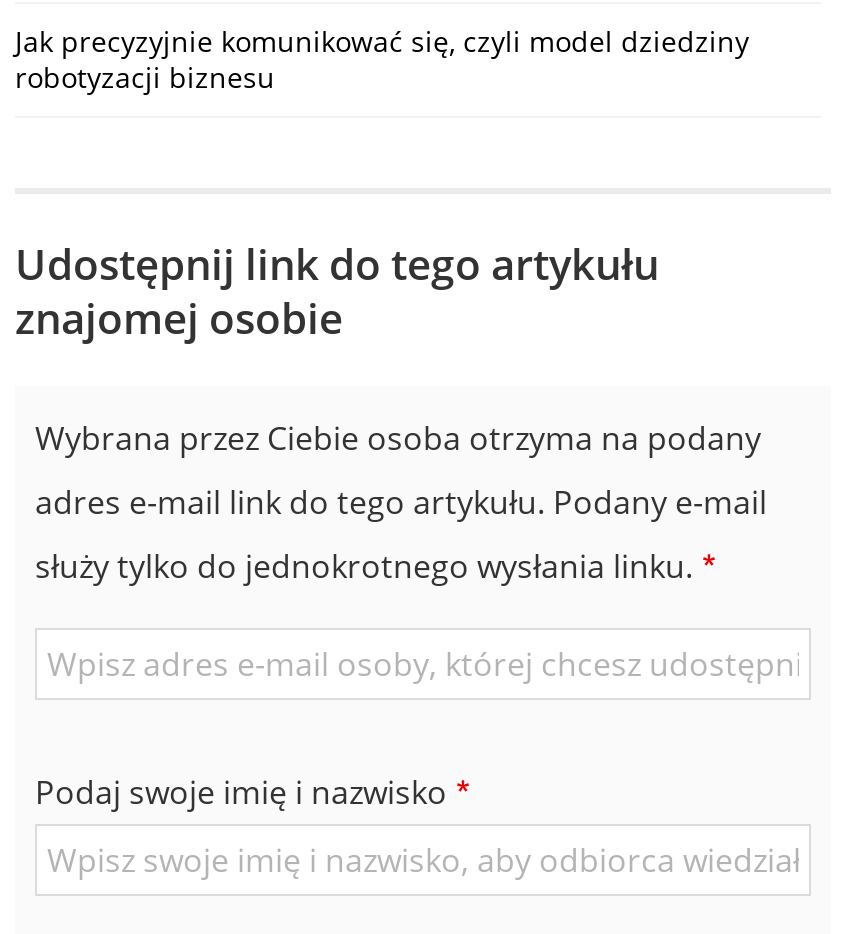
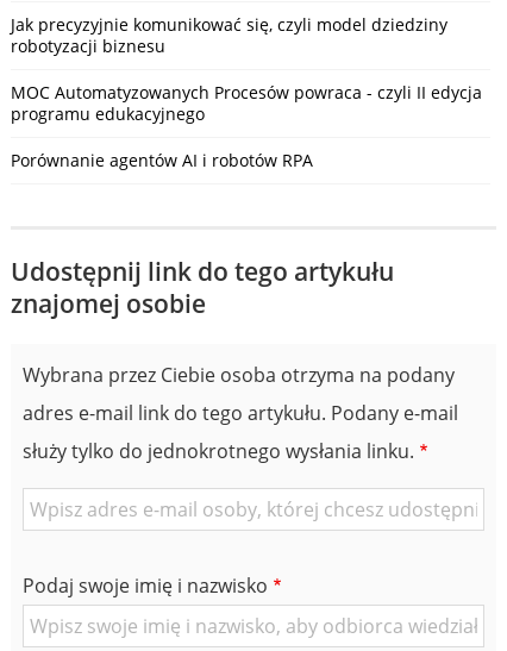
+ MOC Automatyzowanych Procesów powraca - czyli II edycja
+ programu edukacyjnego
+ Porównanie agentów AI i robotów RPA
